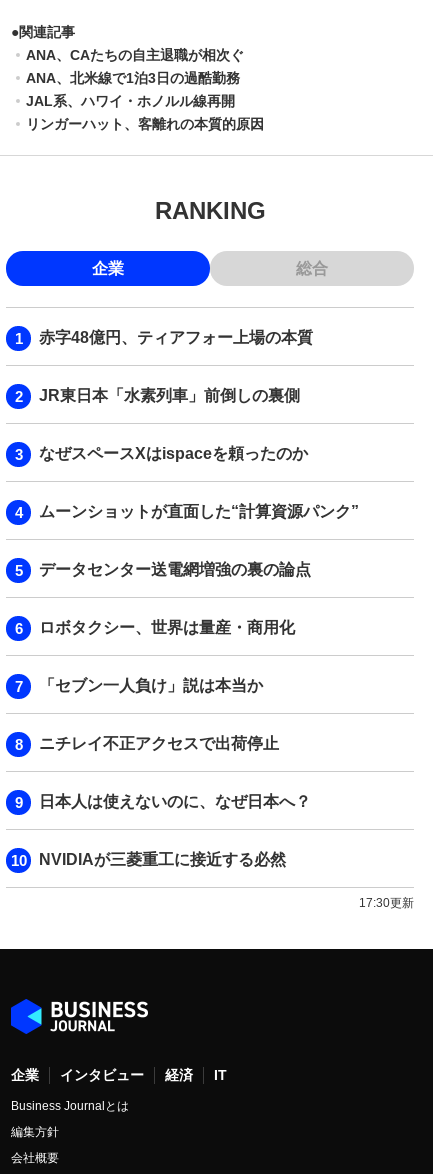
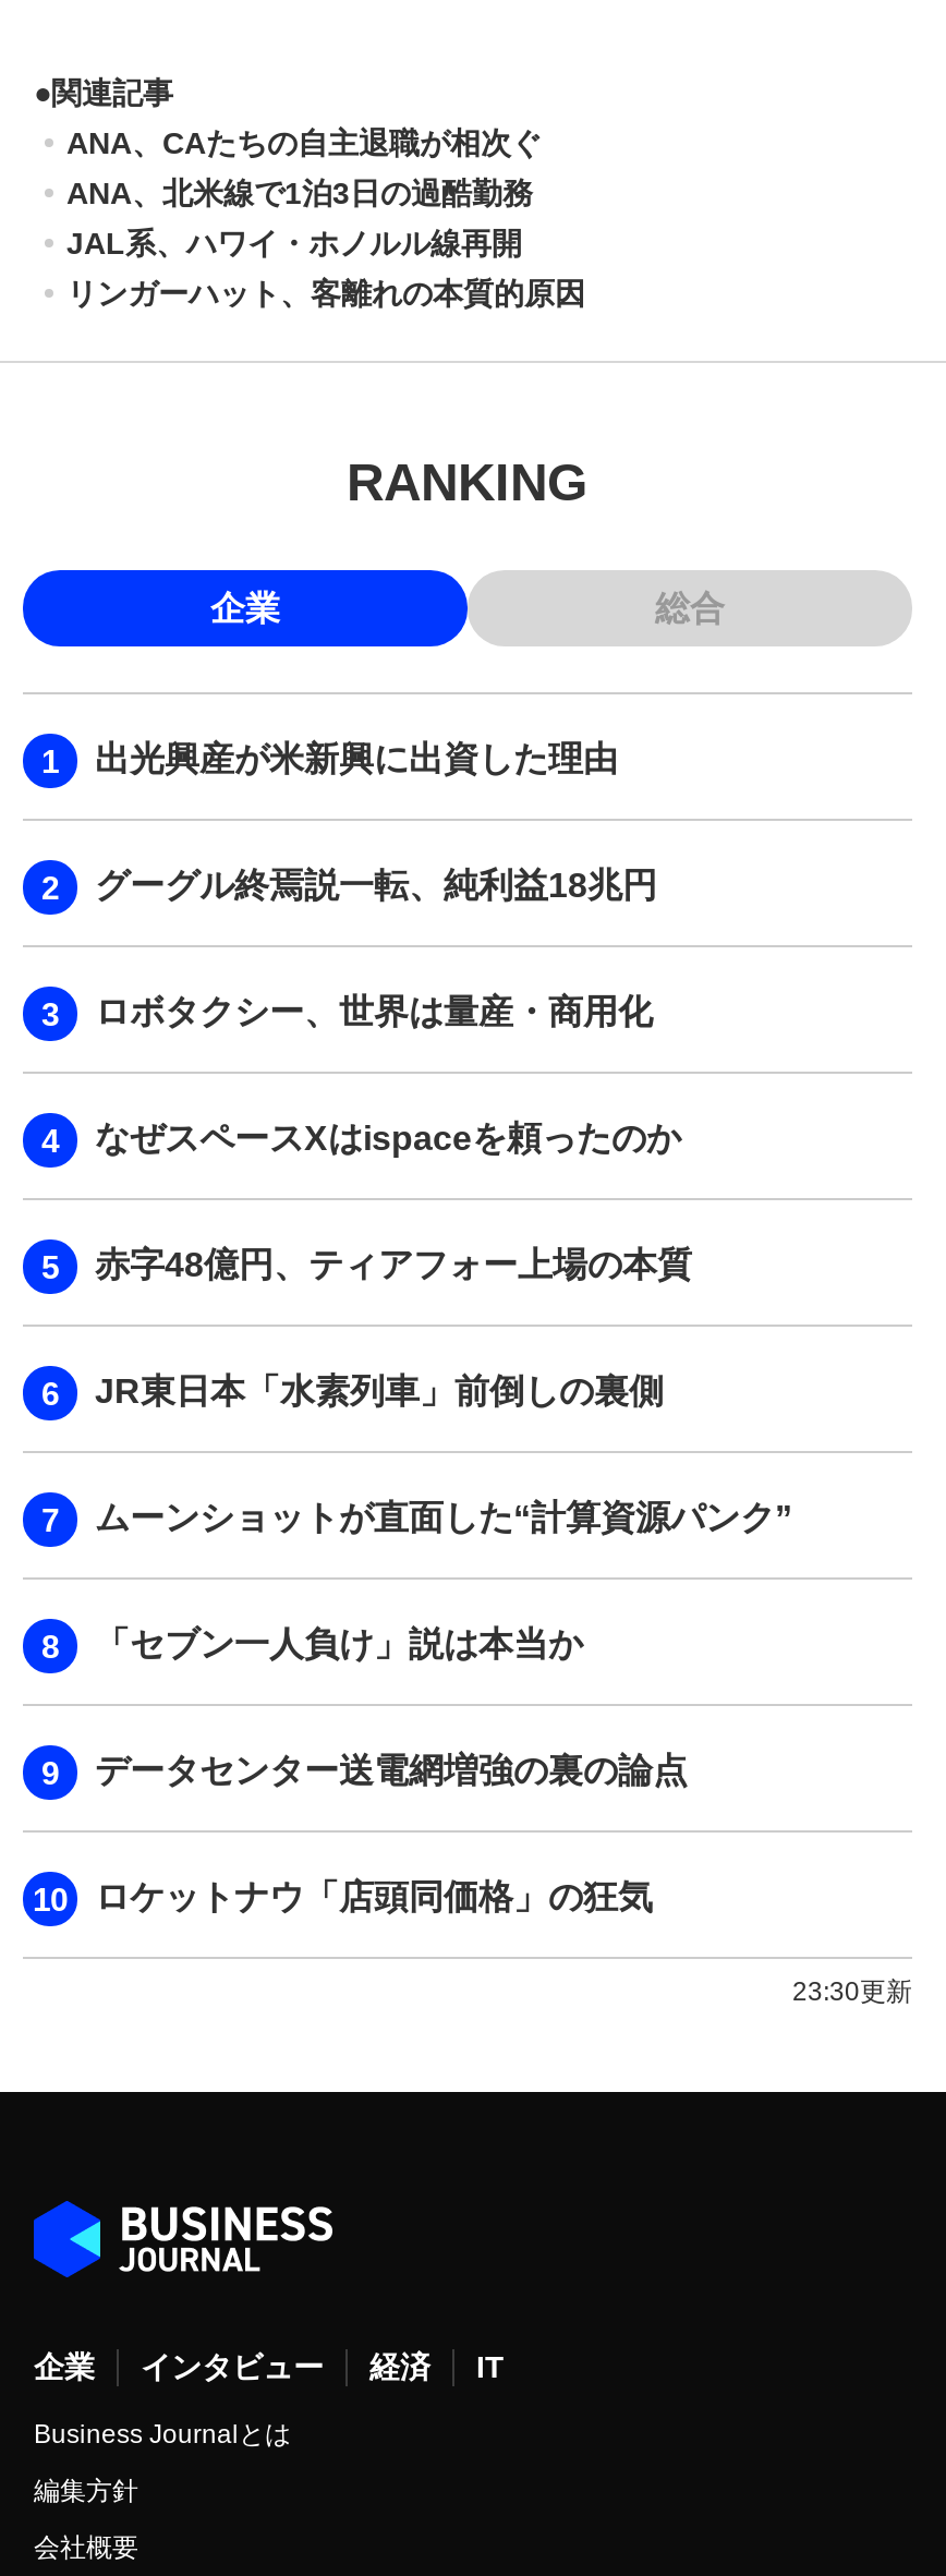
+ 出光興産が米新興に出資した理由
+ グーグル終焉説一転、純利益18兆円

moved down: 赤字48億円、ティアフォー上場の本質 | JR東日本「水素列車」前倒しの裏側

moved up: なぜスペースXはispaceを頼ったのか

moved down: ムーンショットが直面した“計算資源パンク”

moved down: データセンター送電網増強の裏の論点

moved up: ロボタクシー、世界は量産・商用化

moved up: 「セブン一人負け」説は本当か

- ニチレイ不正アクセスで出荷停止
- 日本人は使えないのに、なぜ日本へ？
- NVIDIAが三菱重工に接近する必然
- 17:30更新
+ ロケットナウ「店頭同価格」の狂気
+ 23:30更新
